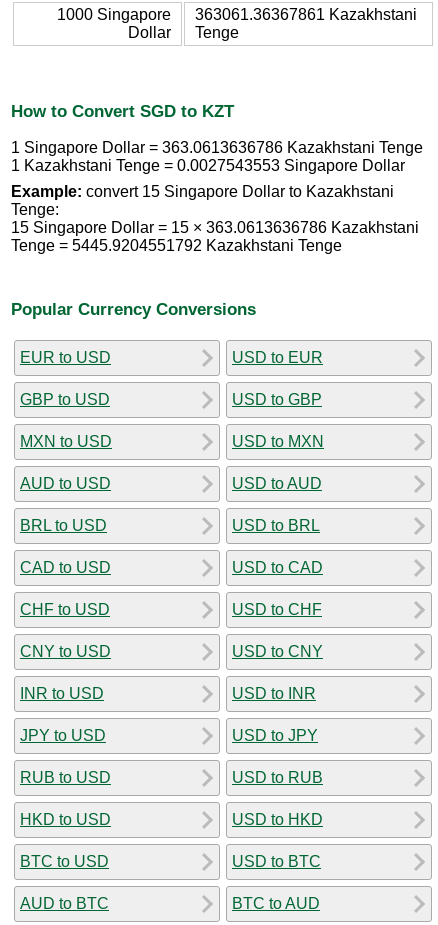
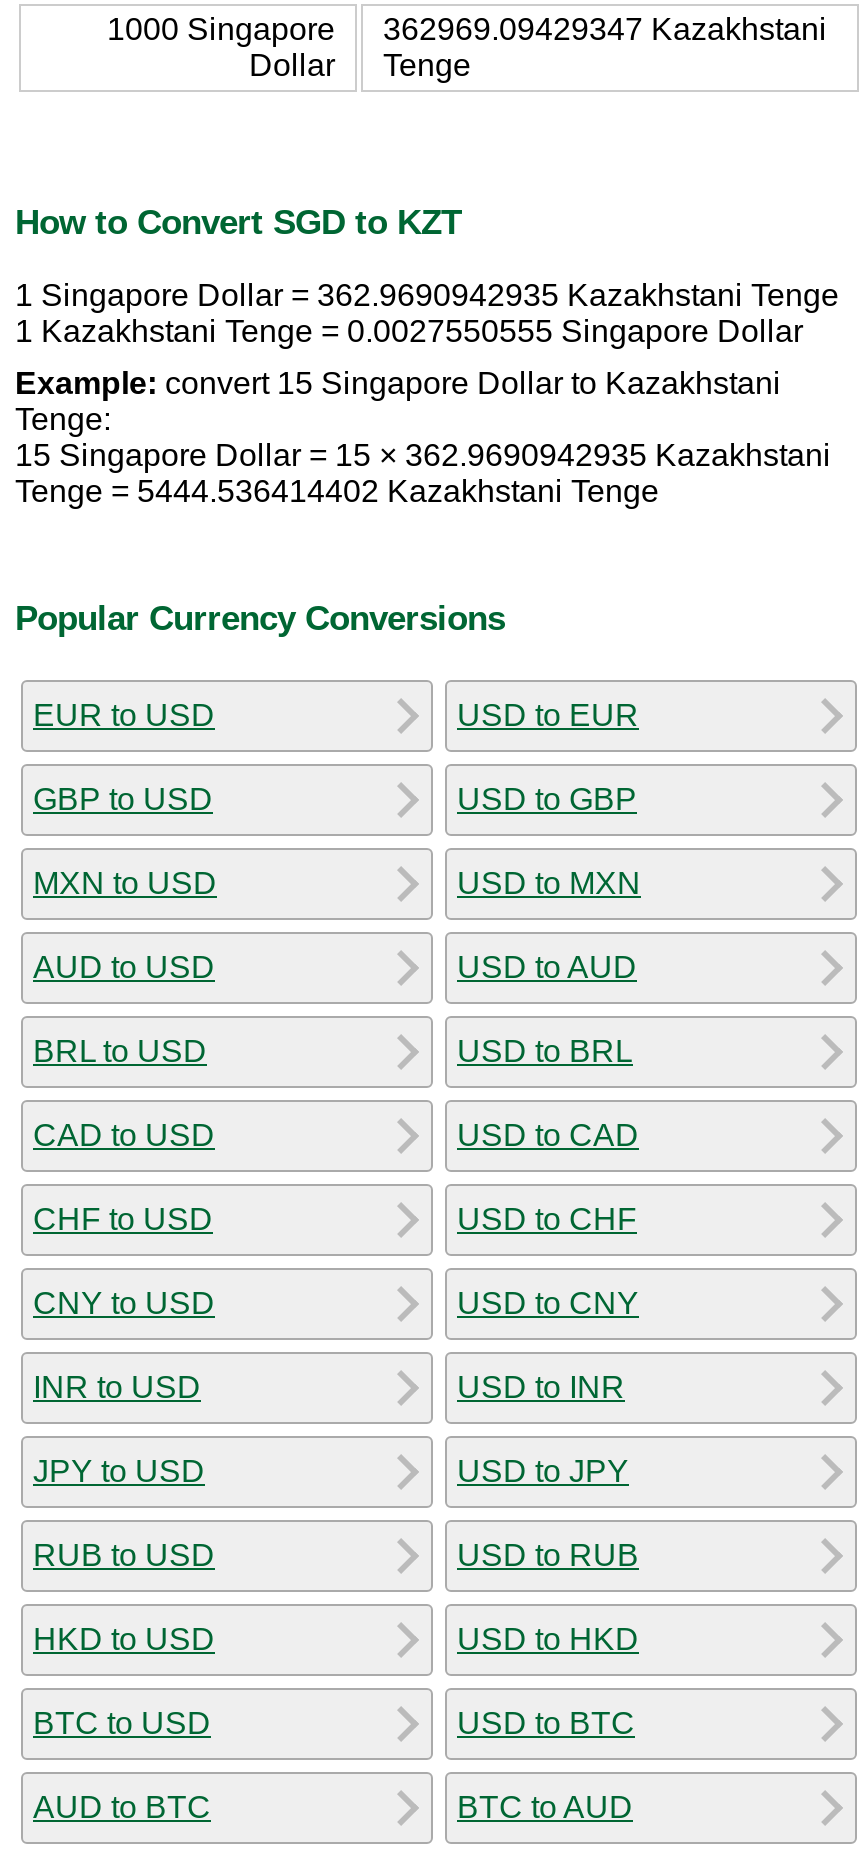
- 1000 Singapore 363061.36367861 Kazakhstani
+ 1000 Singapore 362969.09429347 Kazakhstani

- 1 Singapore Dollar = 363.0613636786 Kazakhstani Tenge
+ 1 Singapore Dollar = 362.9690942935 Kazakhstani Tenge

- 1 Kazakhstani Tenge = 0.0027543553 Singapore Dollar
+ 1 Kazakhstani Tenge = 0.0027550555 Singapore Dollar

- 15 Singapore Dollar = 15 × 363.0613636786 Kazakhstani
+ 15 Singapore Dollar = 15 × 362.9690942935 Kazakhstani

- Tenge = 5445.9204551792 Kazakhstani Tenge
+ Tenge = 5444.536414402 Kazakhstani Tenge
